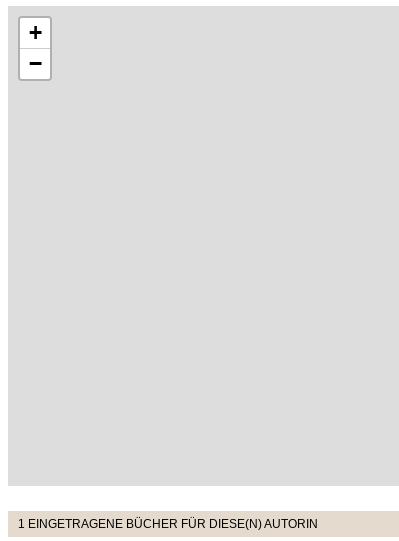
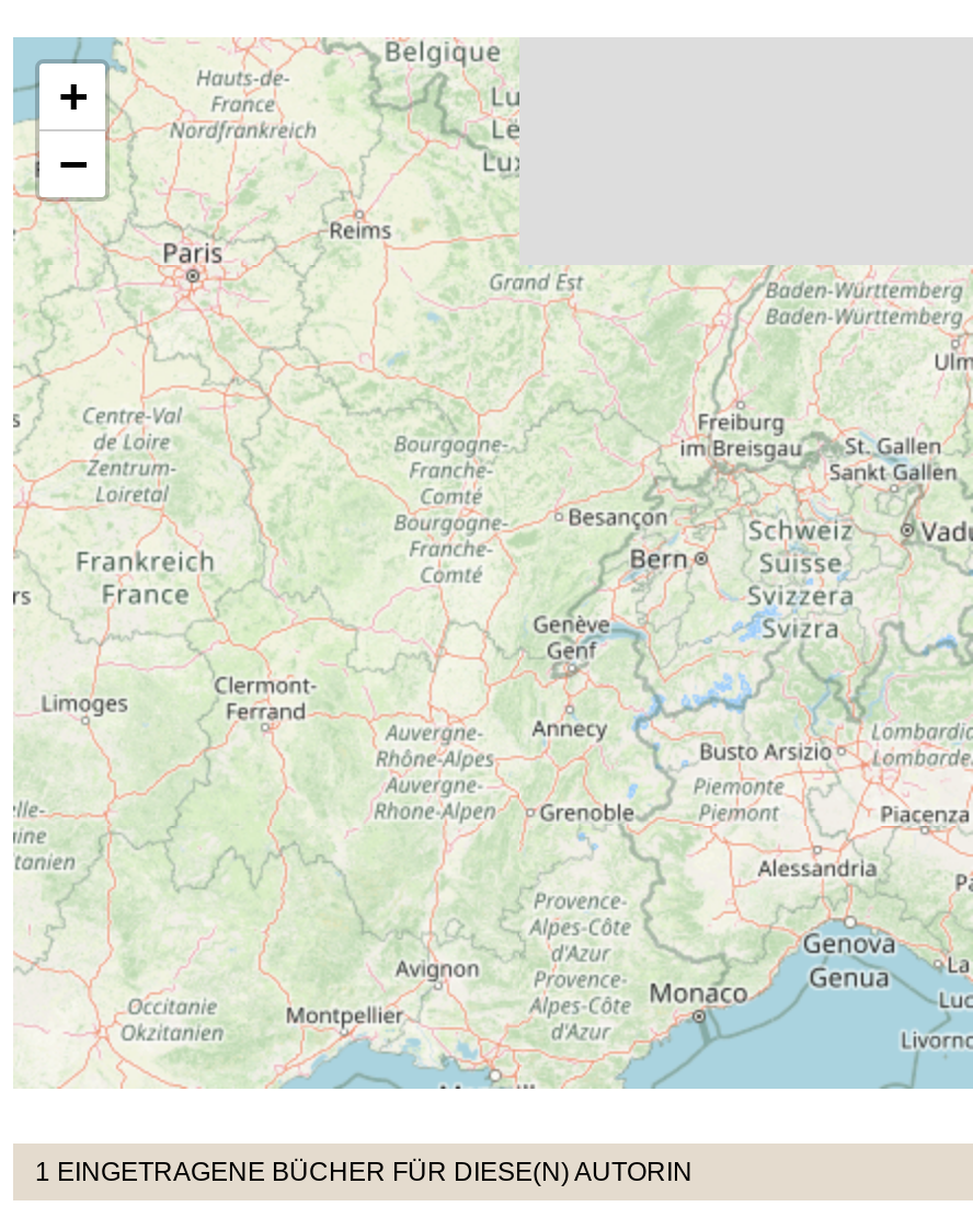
+ [image]
